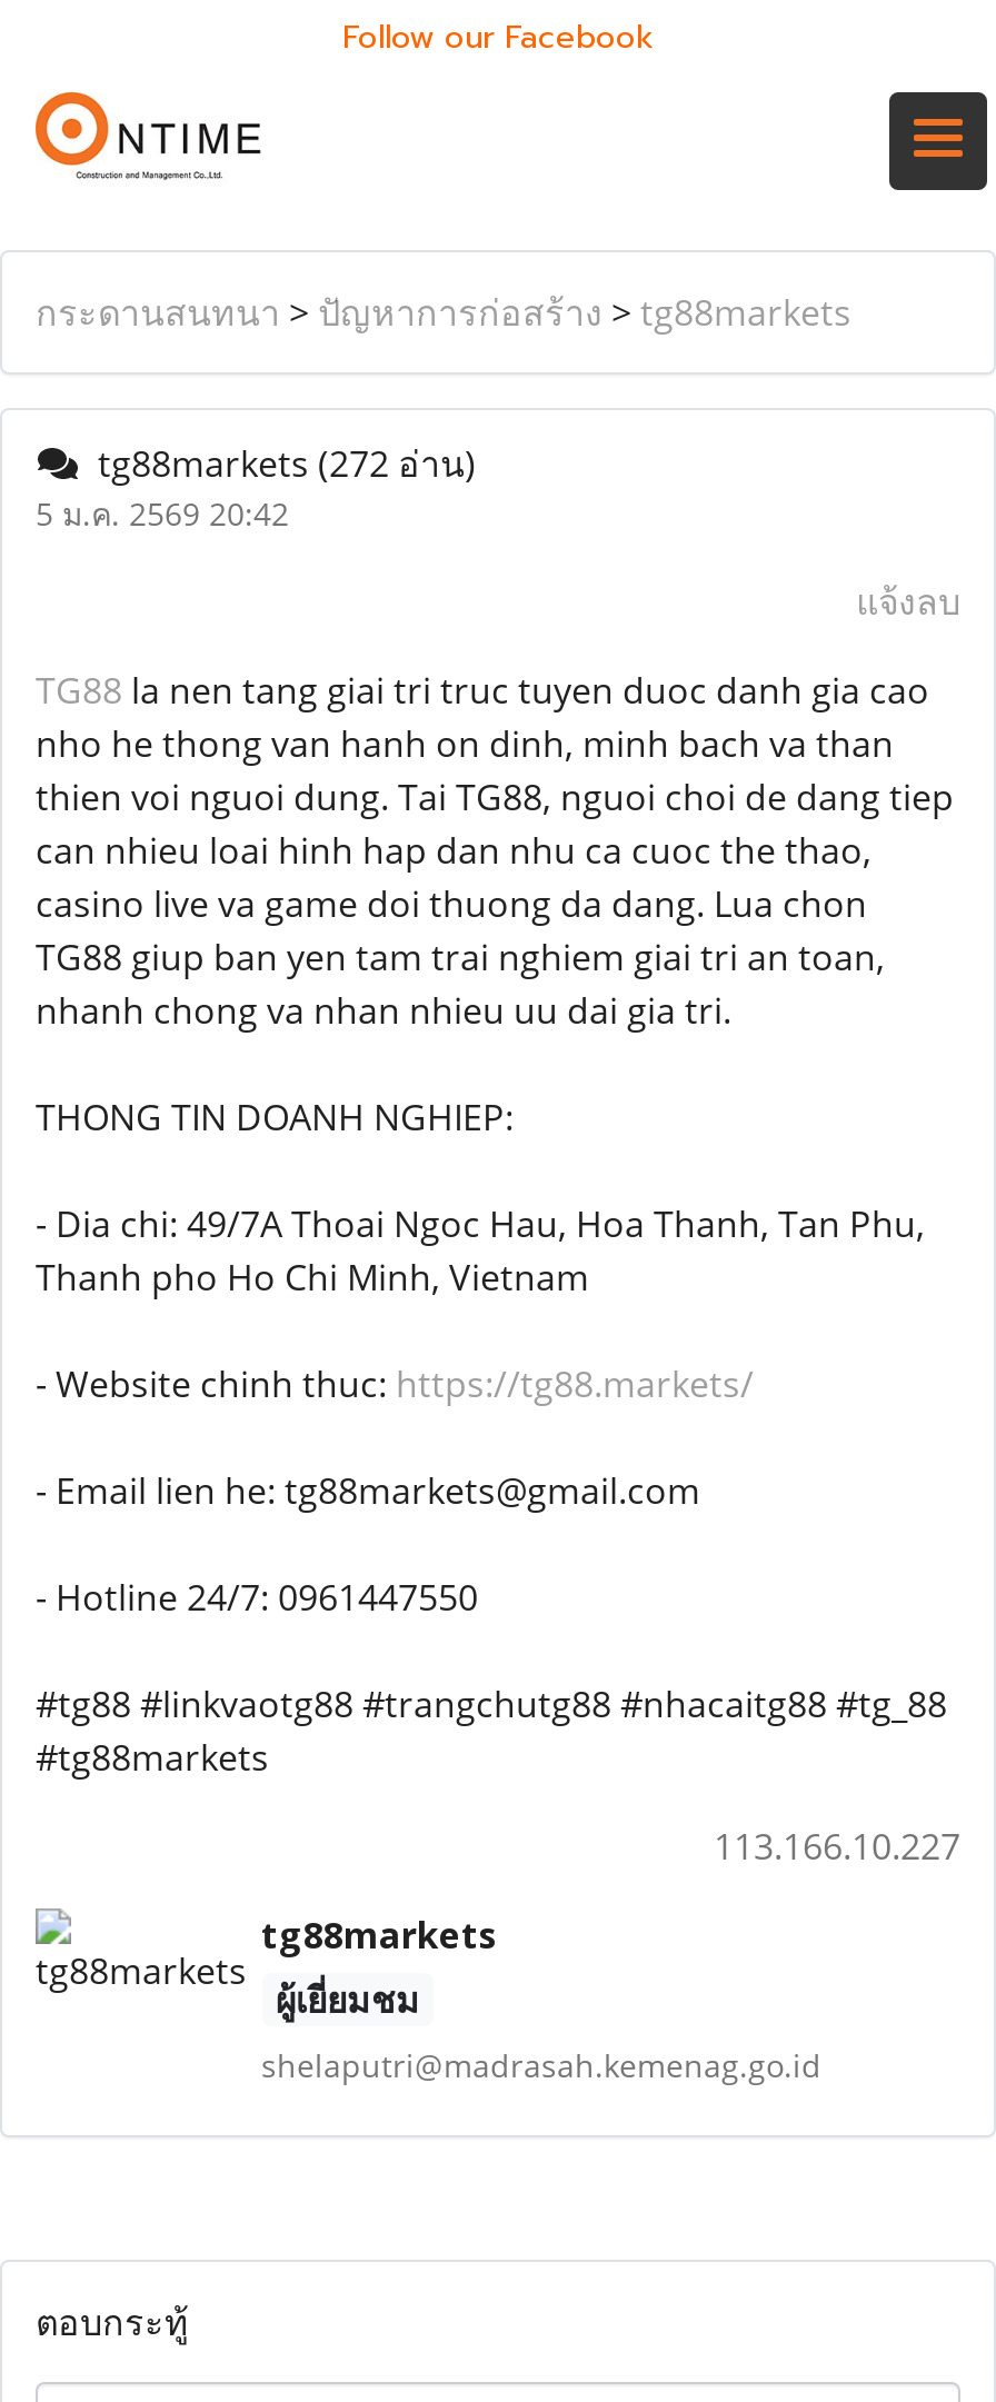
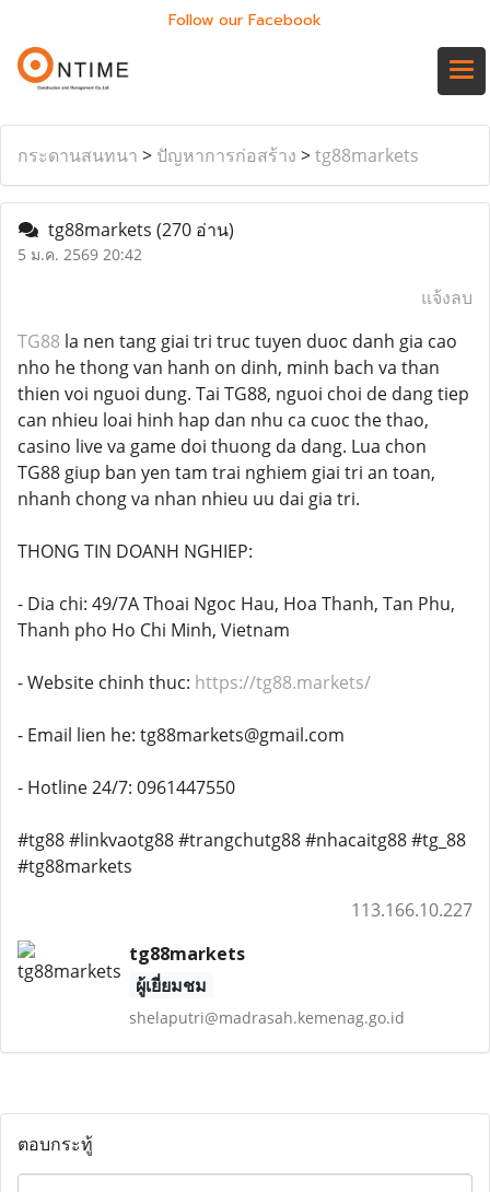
- tg88markets (272 อ่าน)
+ tg88markets (270 อ่าน)
